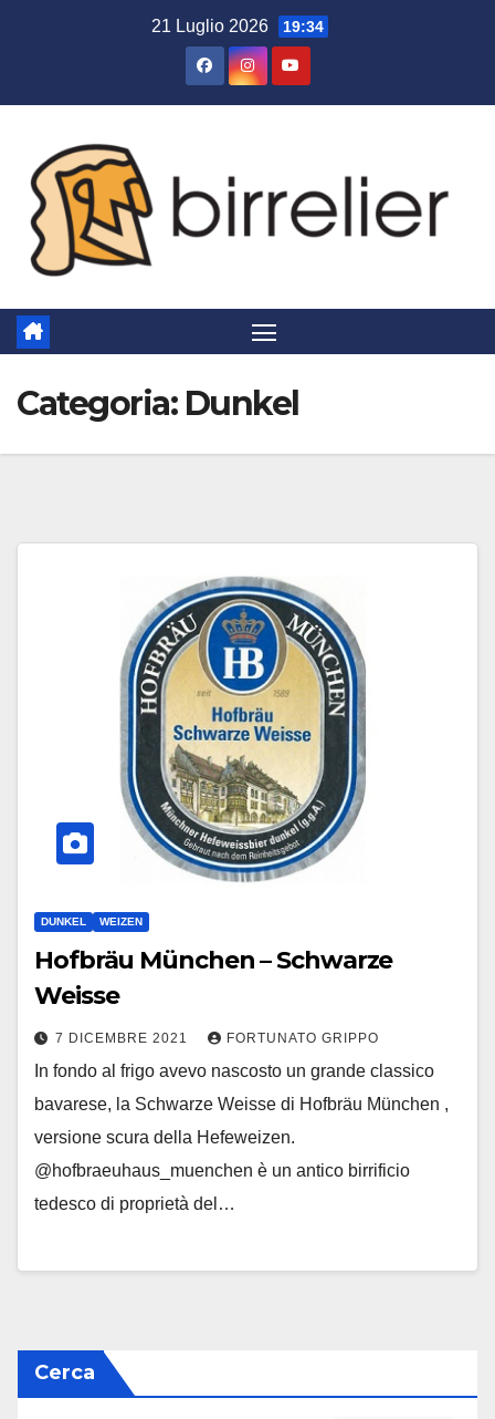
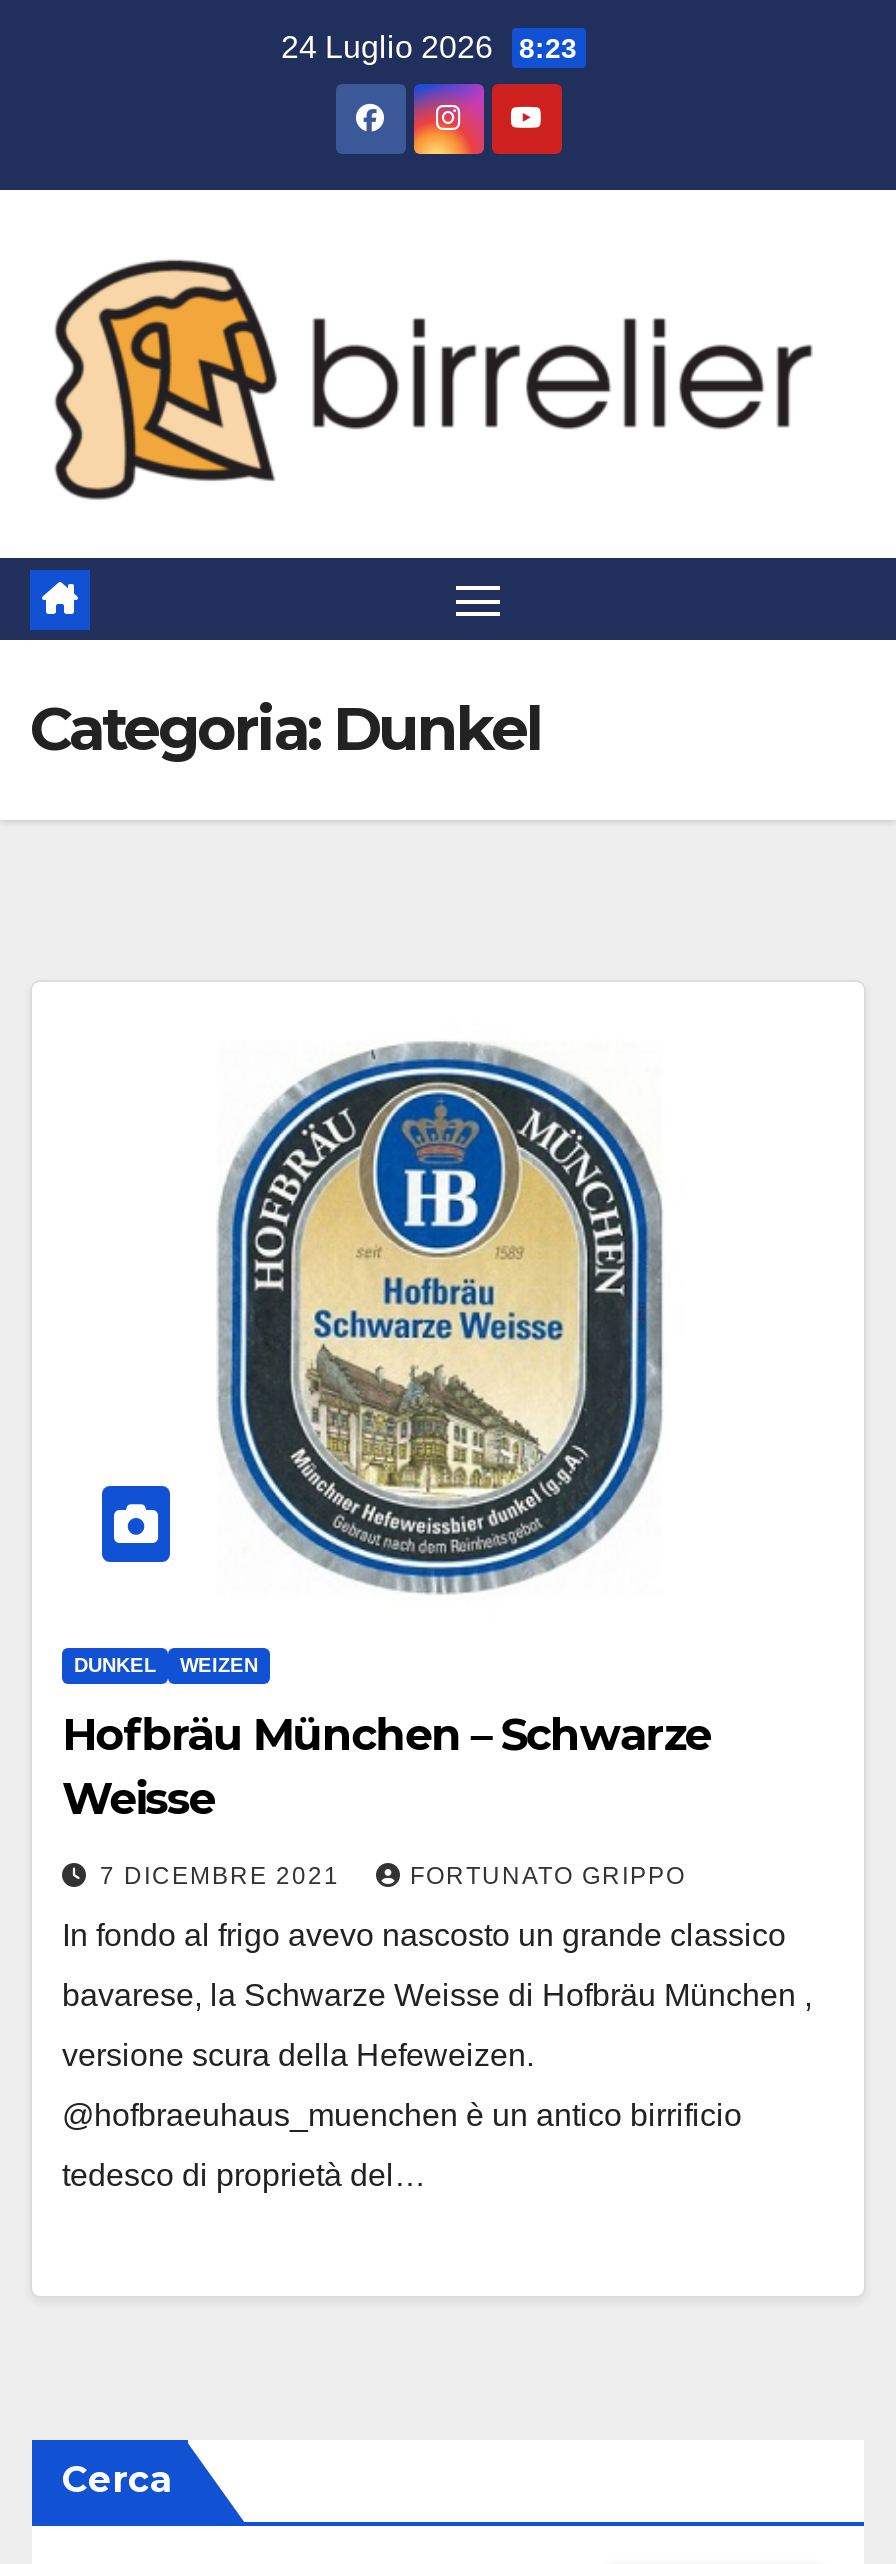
- 21 Luglio 2026 19:34
+ 24 Luglio 2026 8:23
